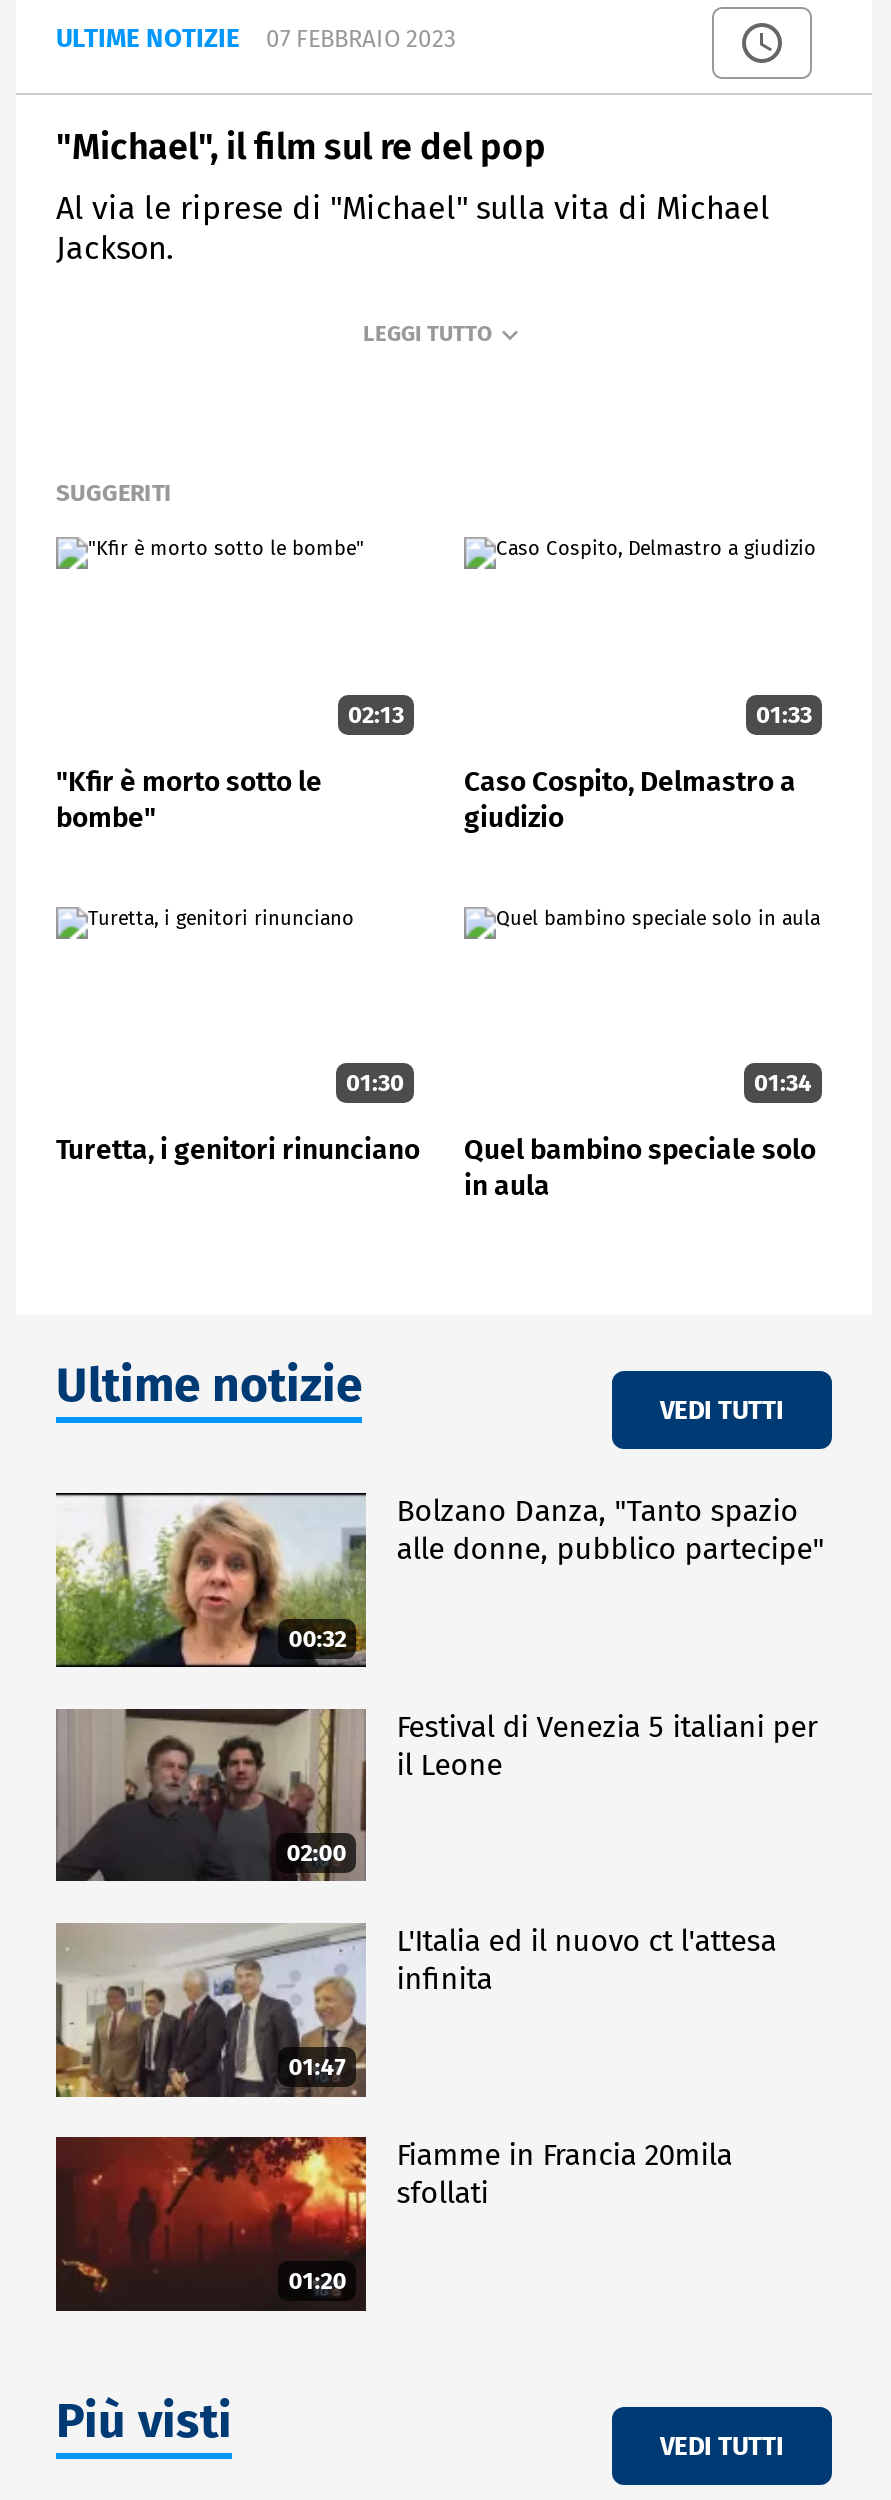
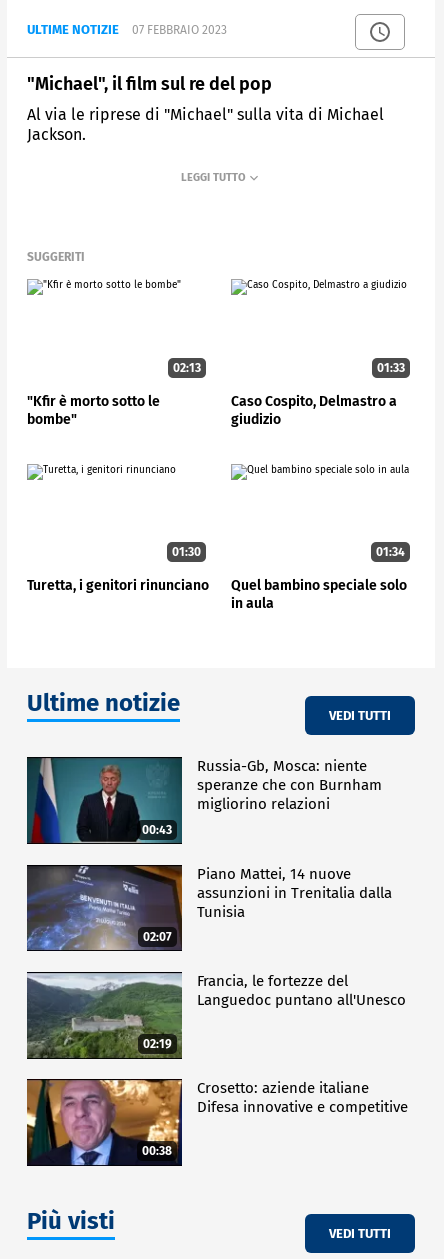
- [image]
- 00:32
+ [image]
+ 00:43

- Bolzano Danza, "Tanto spazio
- alle donne, pubblico partecipe"
+ Russia-Gb, Mosca: niente
+ speranze che con Burnham
+ migliorino relazioni

- [image]
- 02:00
+ [image]
+ 02:07

- Festival di Venezia 5 italiani per
- il Leone
+ Piano Mattei, 14 nuove
+ assunzioni in Trenitalia dalla
+ Tunisia

- [image]
- 01:47
+ [image]
+ 02:19

- L'Italia ed il nuovo ct l'attesa
- infinita
+ Francia, le fortezze del
+ Languedoc puntano all'Unesco

- [image]
- 01:20
+ [image]
+ 00:38

- Fiamme in Francia 20mila
- sfollati
+ Crosetto: aziende italiane
+ Difesa innovative e competitive
